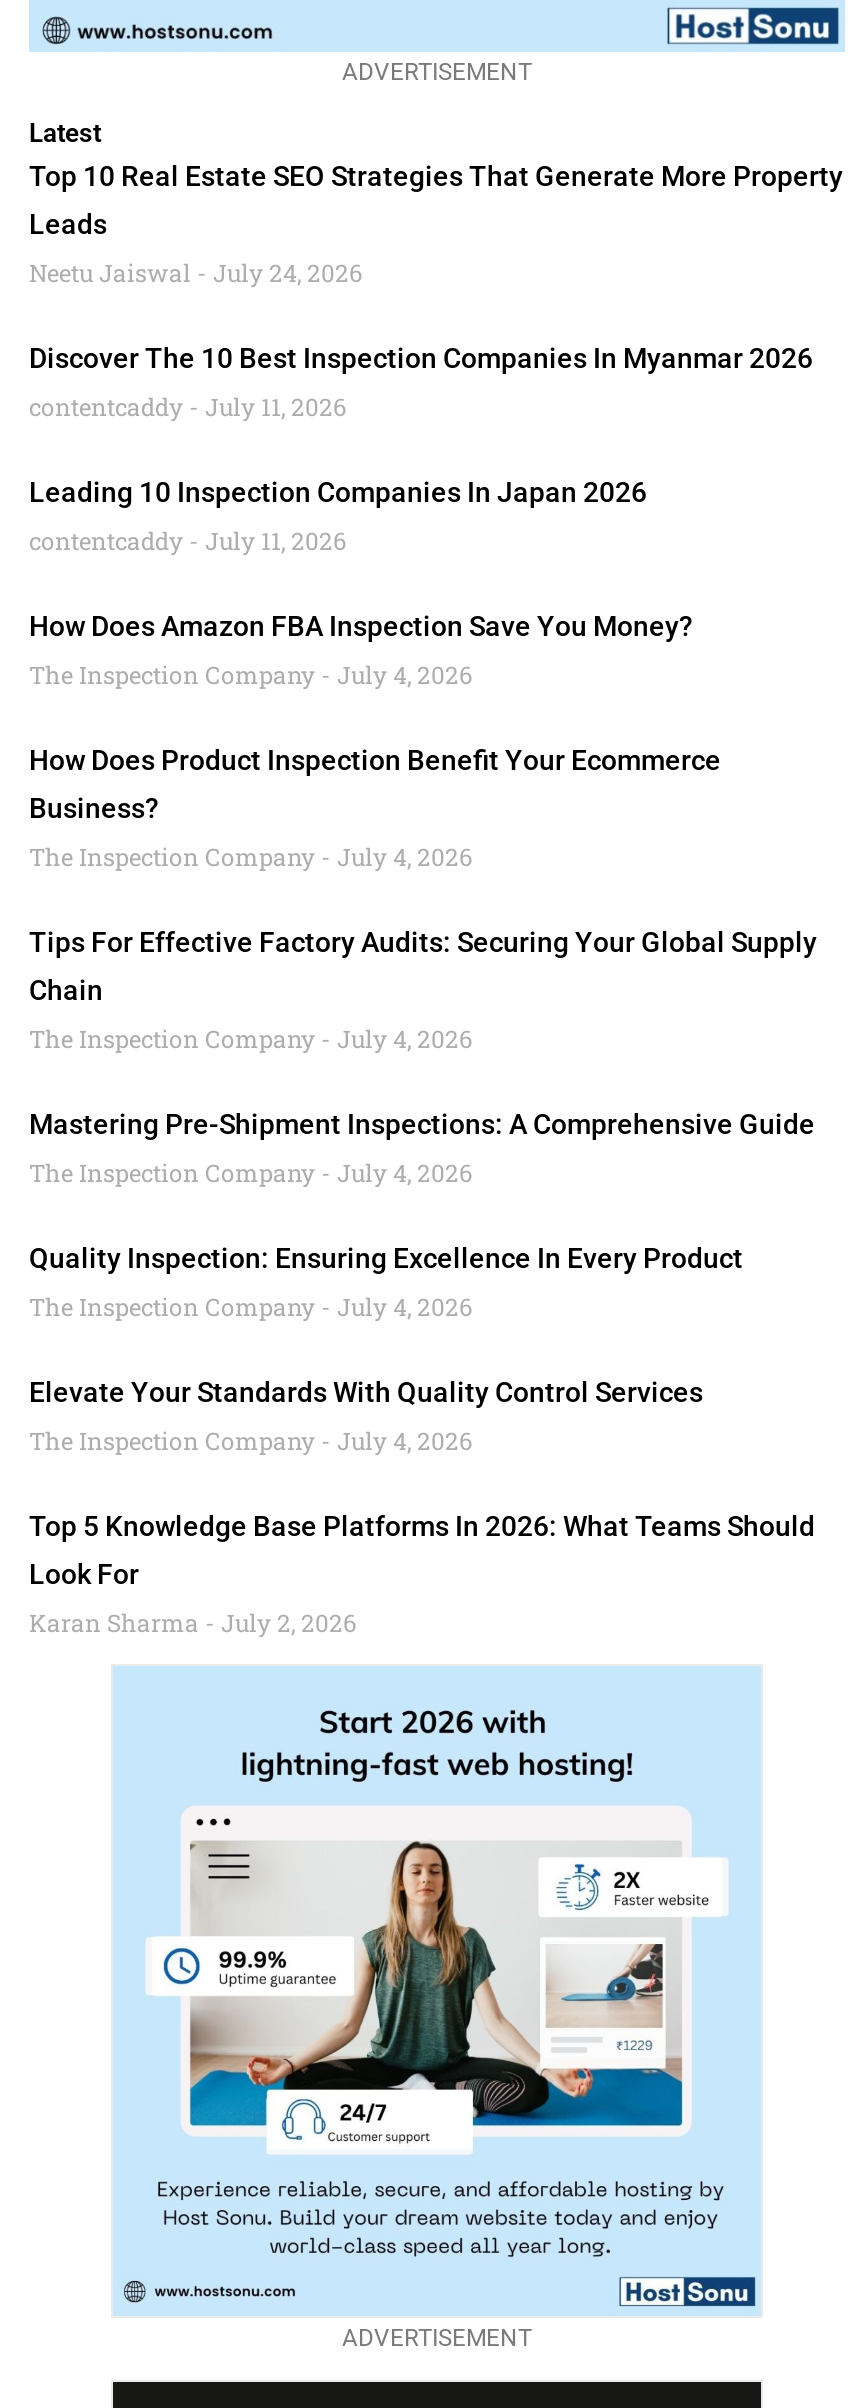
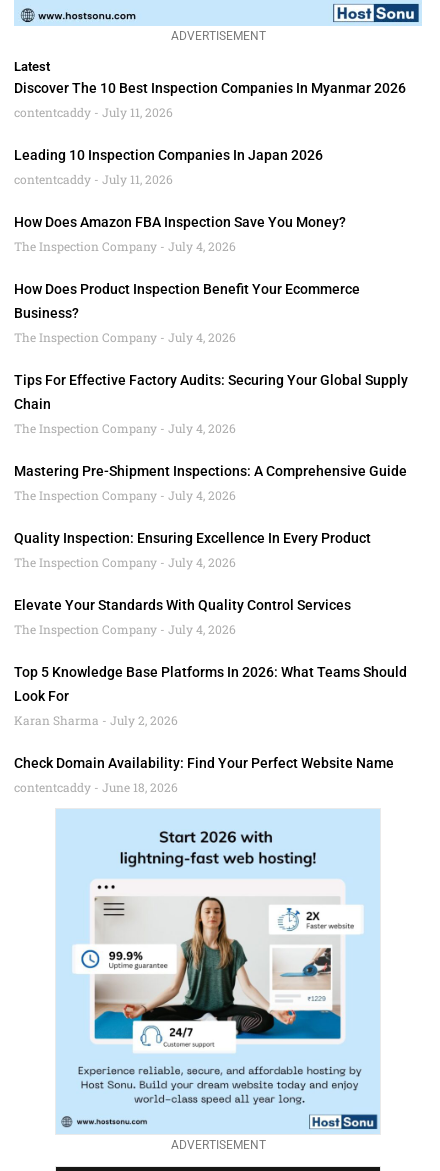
- Top 10 Real Estate SEO Strategies That Generate More Property
- Leads
- Neetu Jaiswal July 24, 2026

moved up: Discover The 10 Best Inspection Companies In Myanmar 2026 | contentcaddy July 11, 2026 | Leading 10 Inspection Companies In Japan 2026 | ... | Look For | Karan Sharma July 2, 2026

+ Check Domain Availability: Find Your Perfect Website Name
+ contentcaddy June 18, 2026
